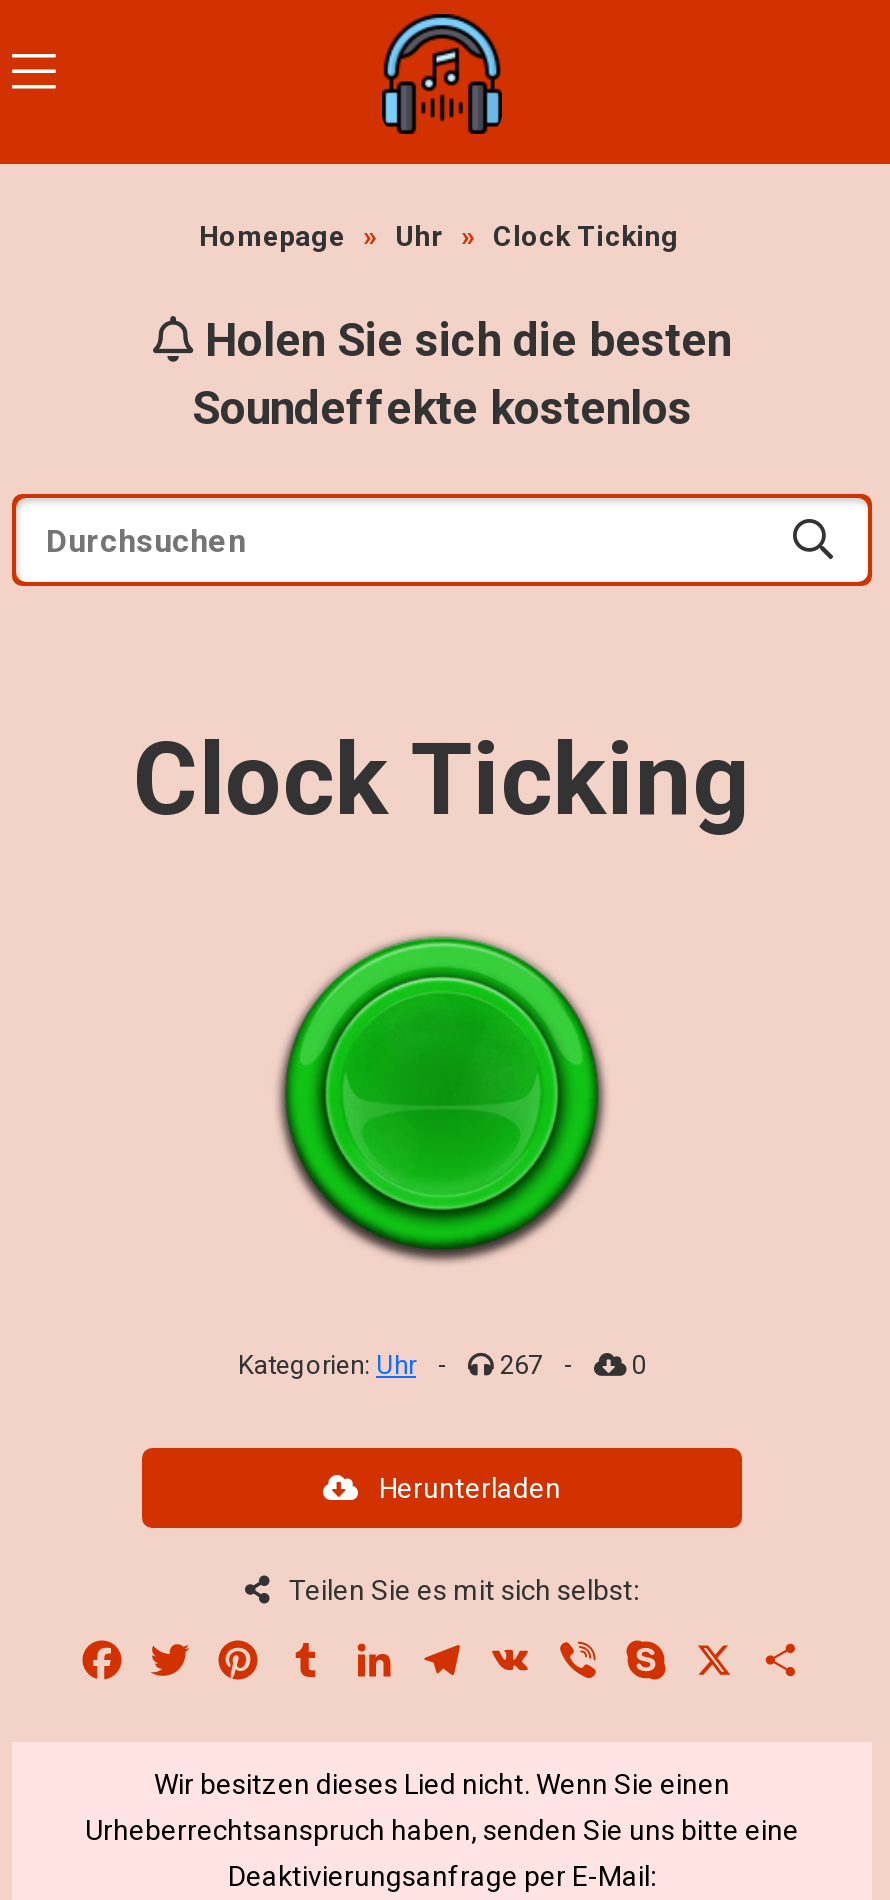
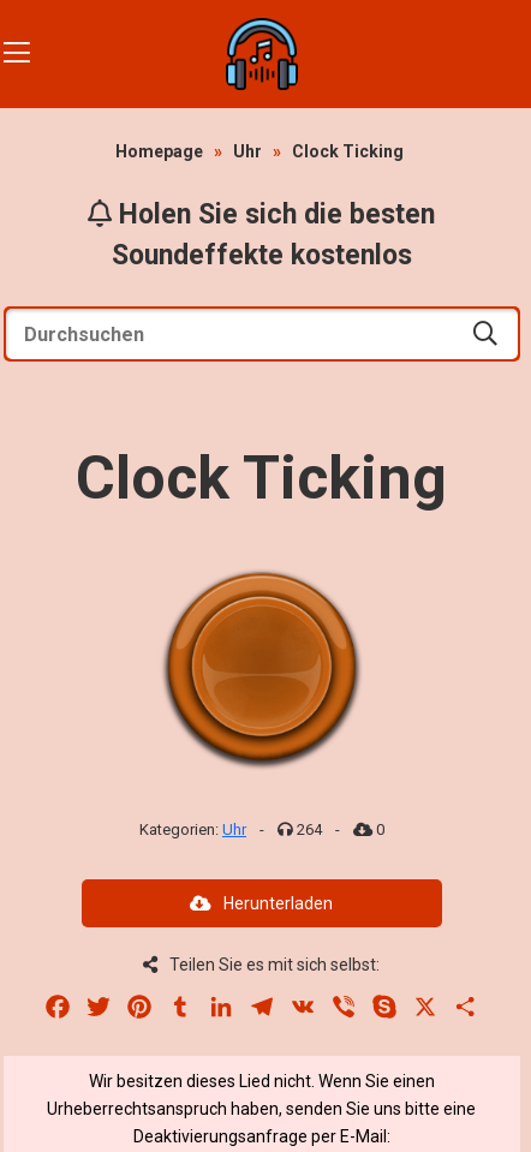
- [image]
+ [image]

- 267
+ 264
